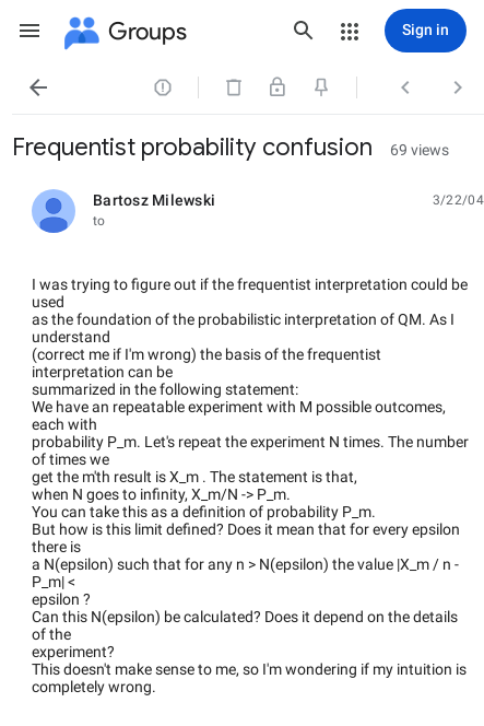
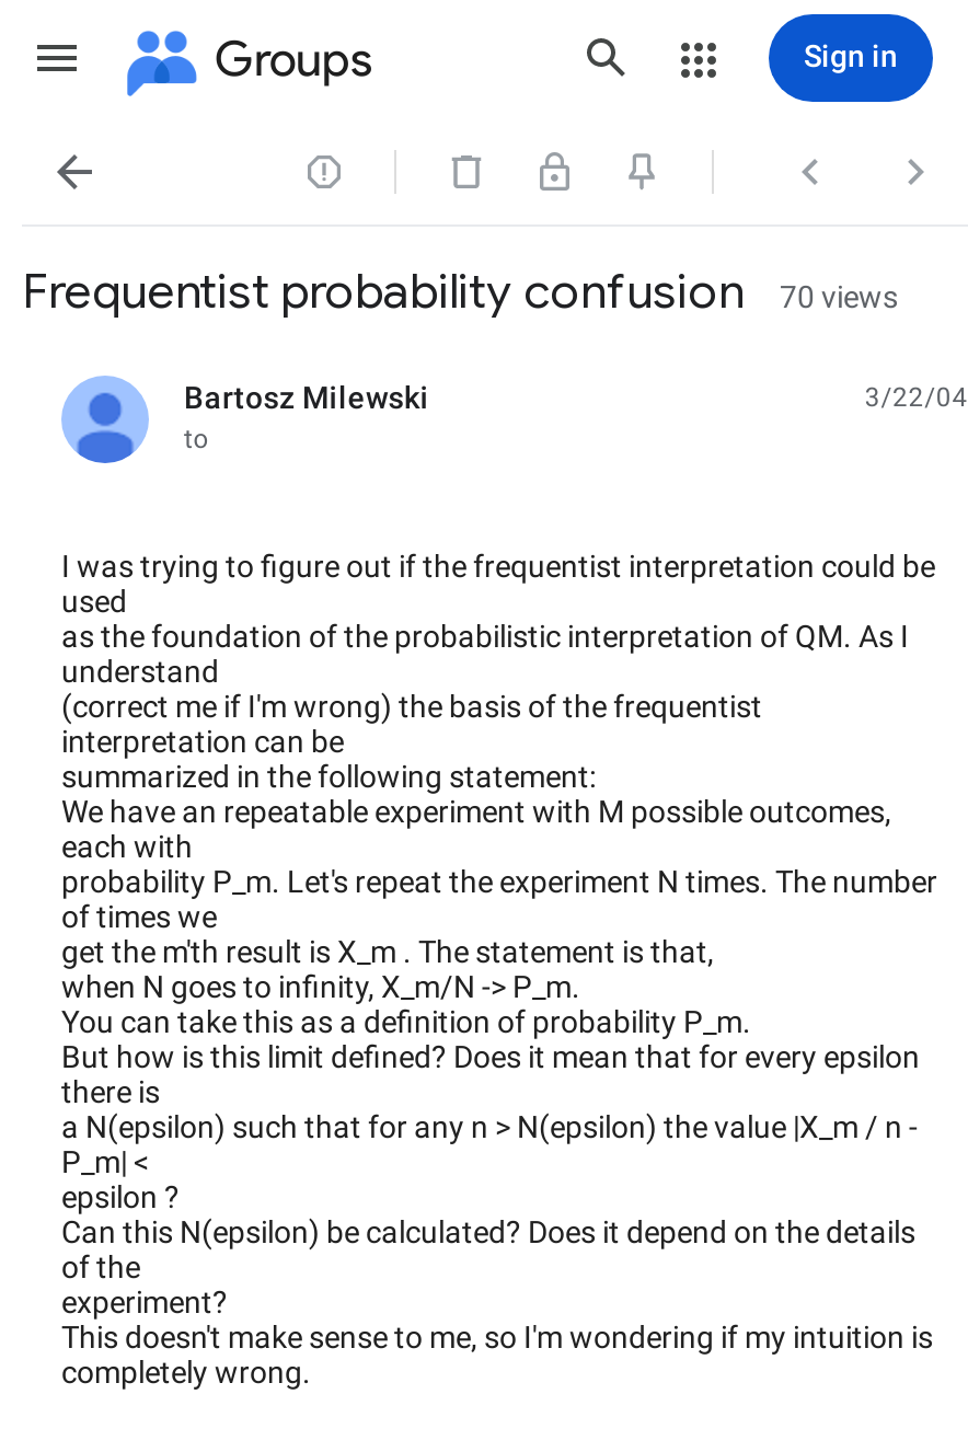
- Frequentist probability confusion 69 views
+ Frequentist probability confusion 70 views
